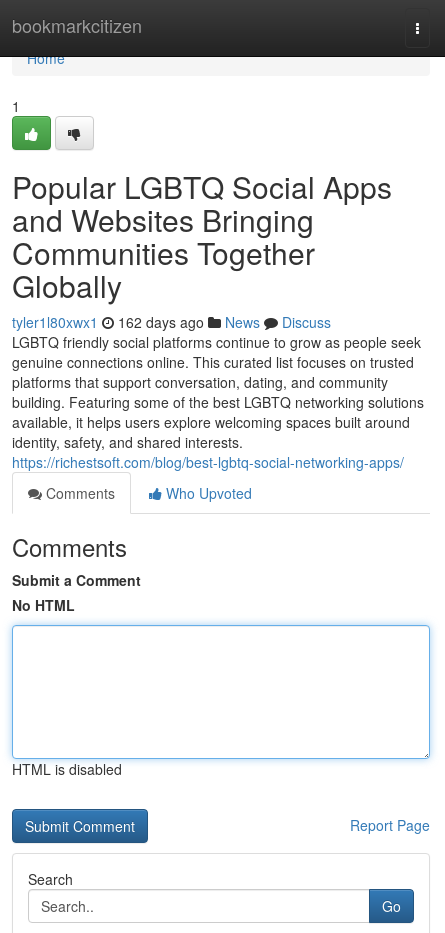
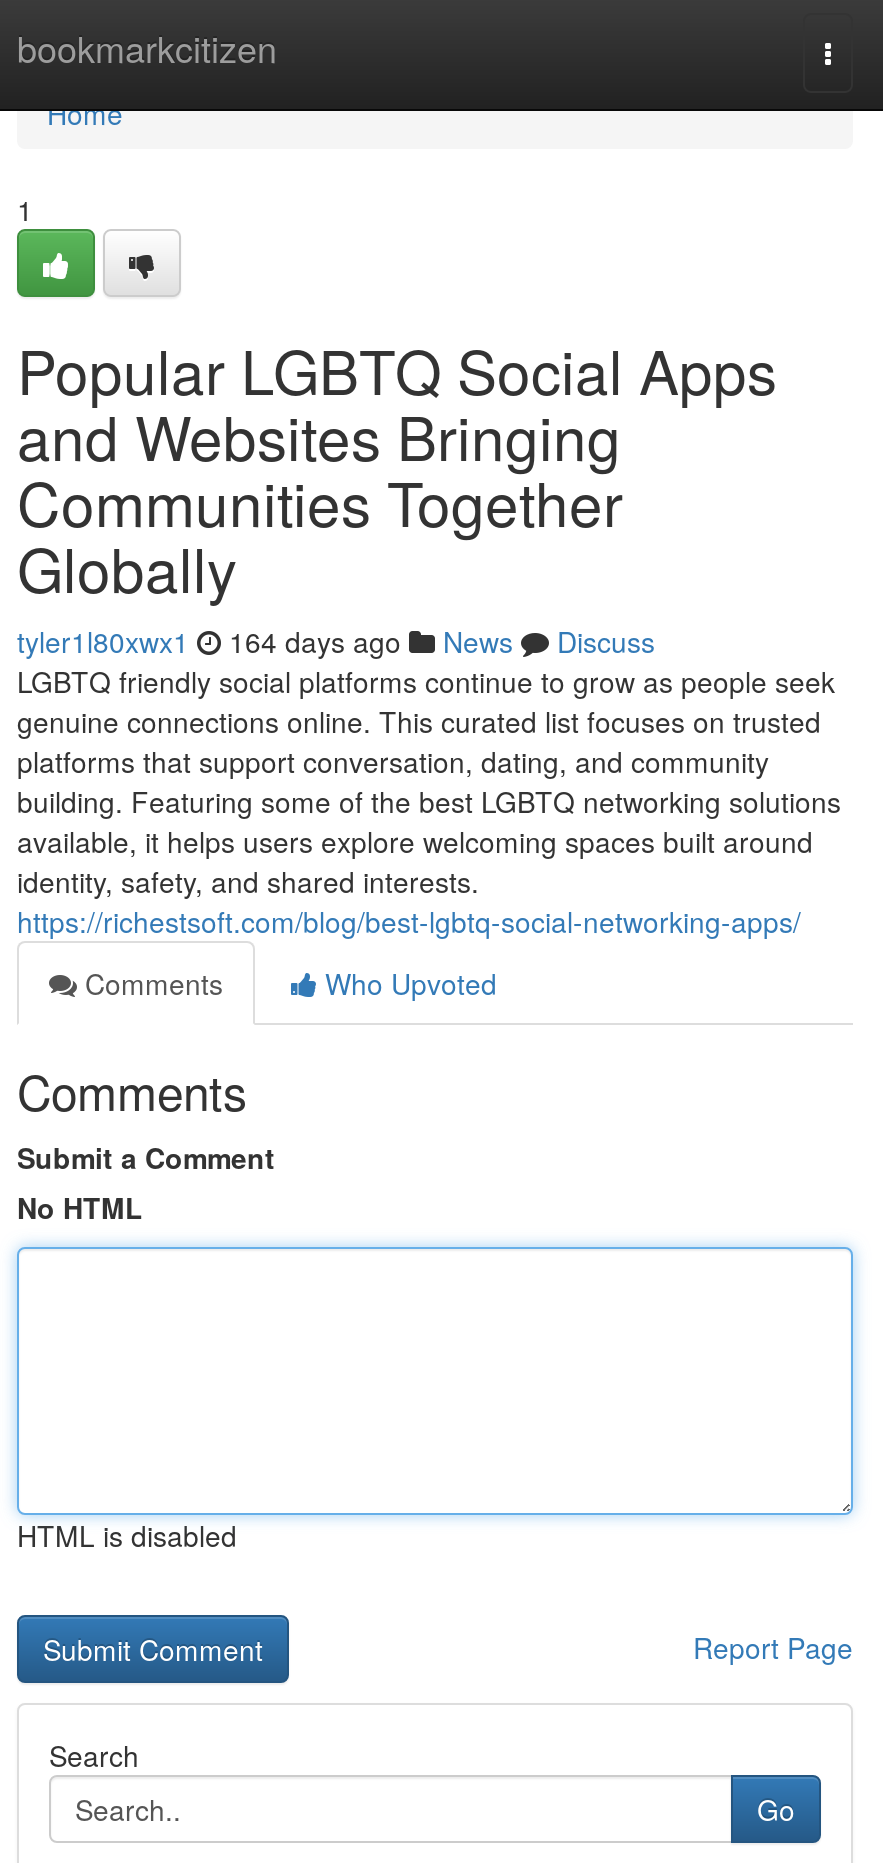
- tyler1l80xwx1 162 days ago News Discuss
+ tyler1l80xwx1 164 days ago News Discuss
